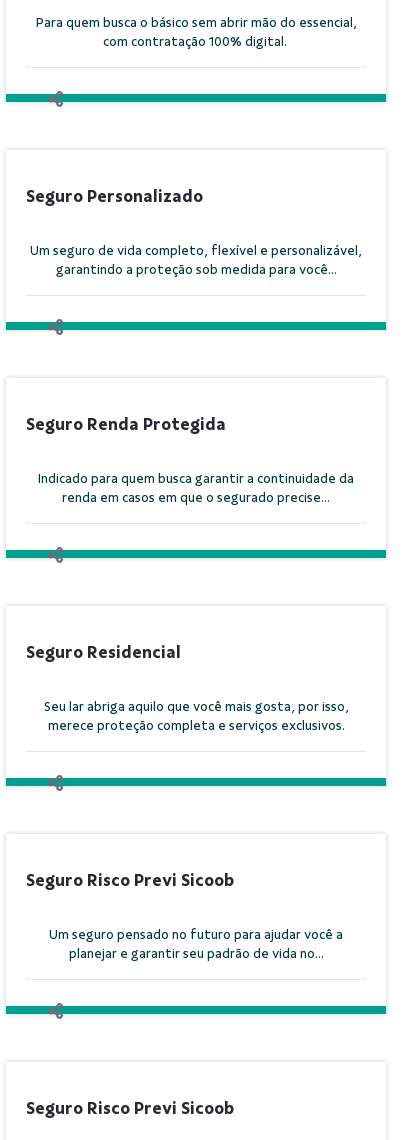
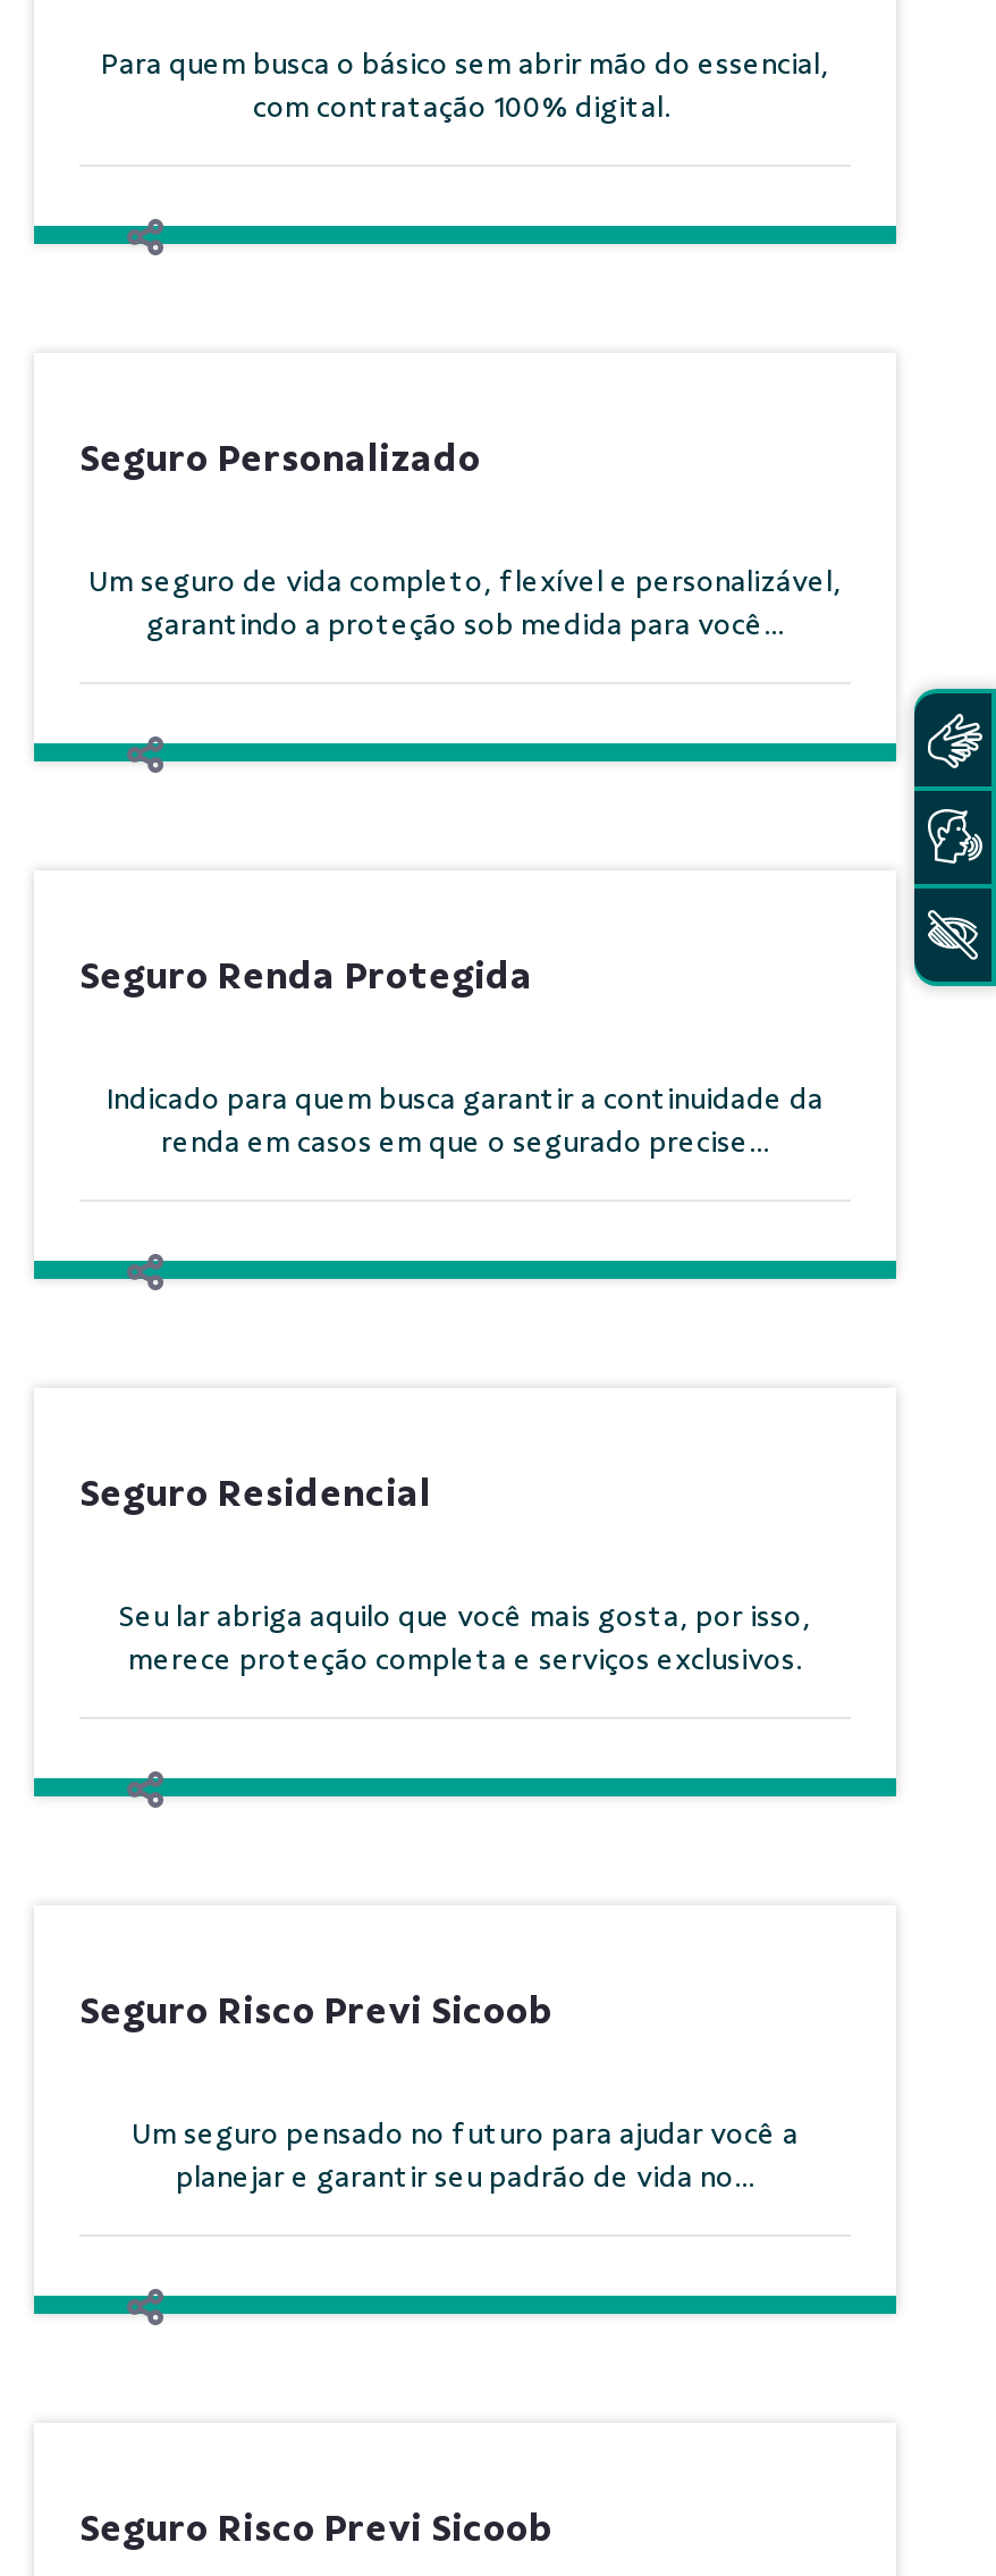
+ [image]
